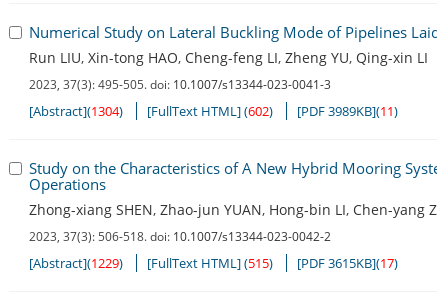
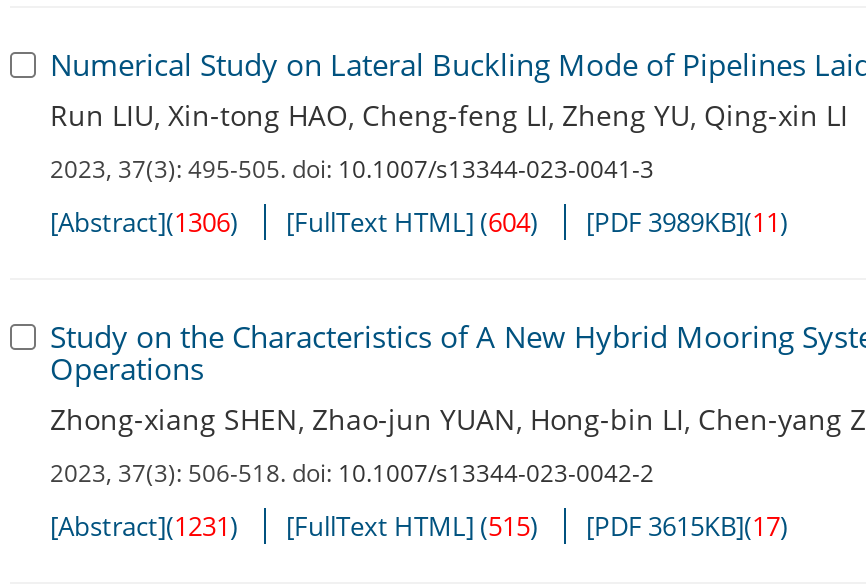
- [Abstract](1304)
+ [Abstract](1306)

- [FullText HTML] (602)
+ [FullText HTML] (604)

- [Abstract](1229) [FullText HTML] (515) [PDF 3615KB](17)
+ [Abstract](1231) [FullText HTML] (515) [PDF 3615KB](17)
